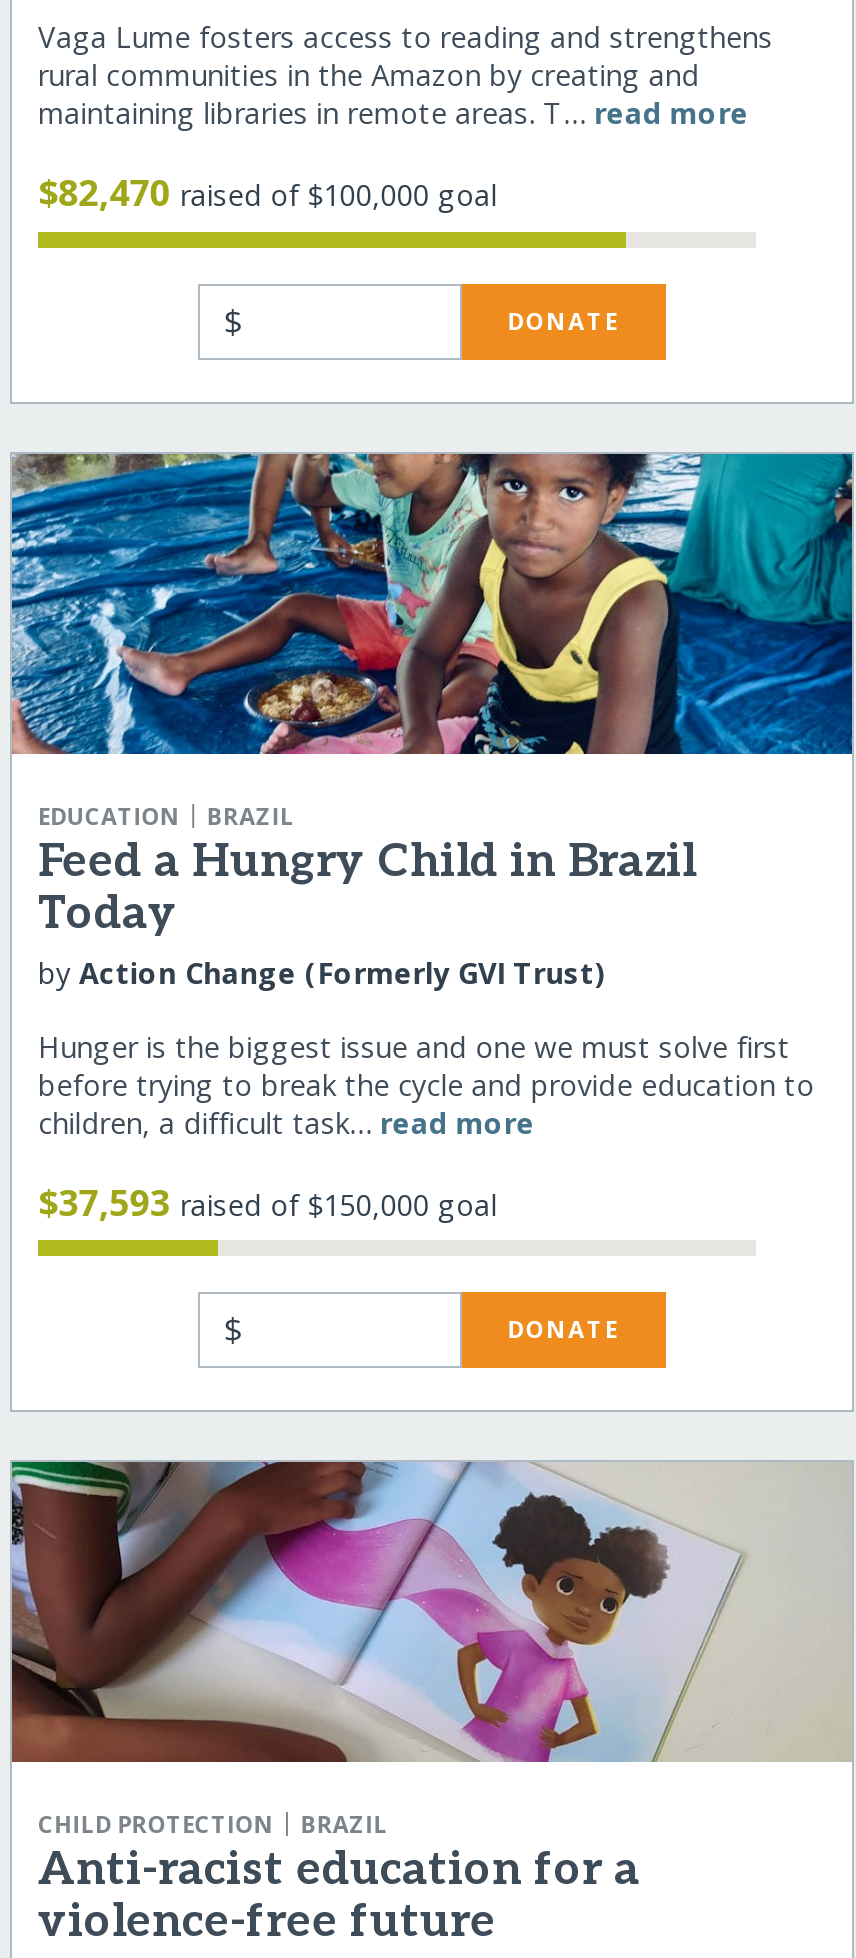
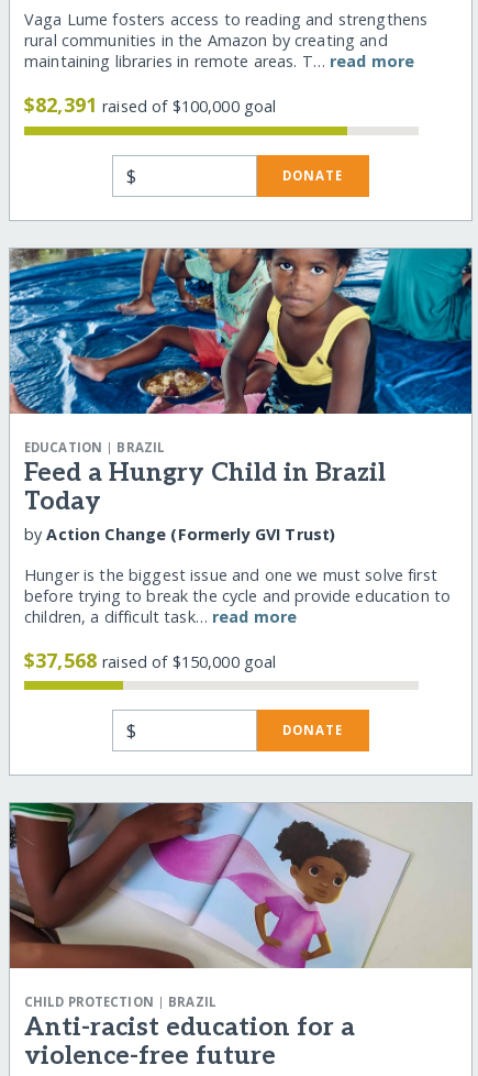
- $82,470 raised of $100,000 goal
+ $82,391 raised of $100,000 goal

- $37,593 raised of $150,000 goal
+ $37,568 raised of $150,000 goal
